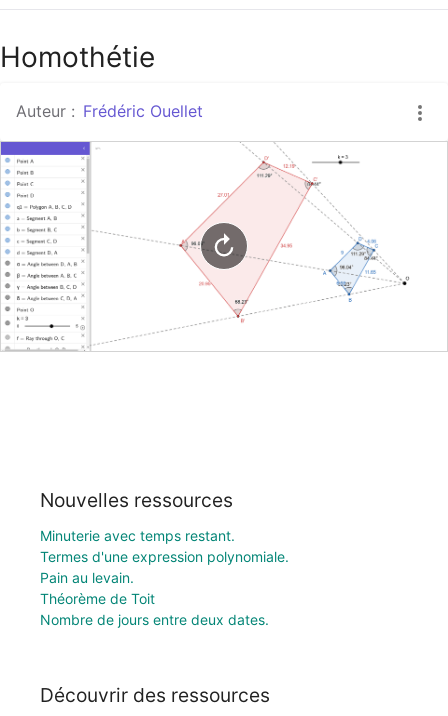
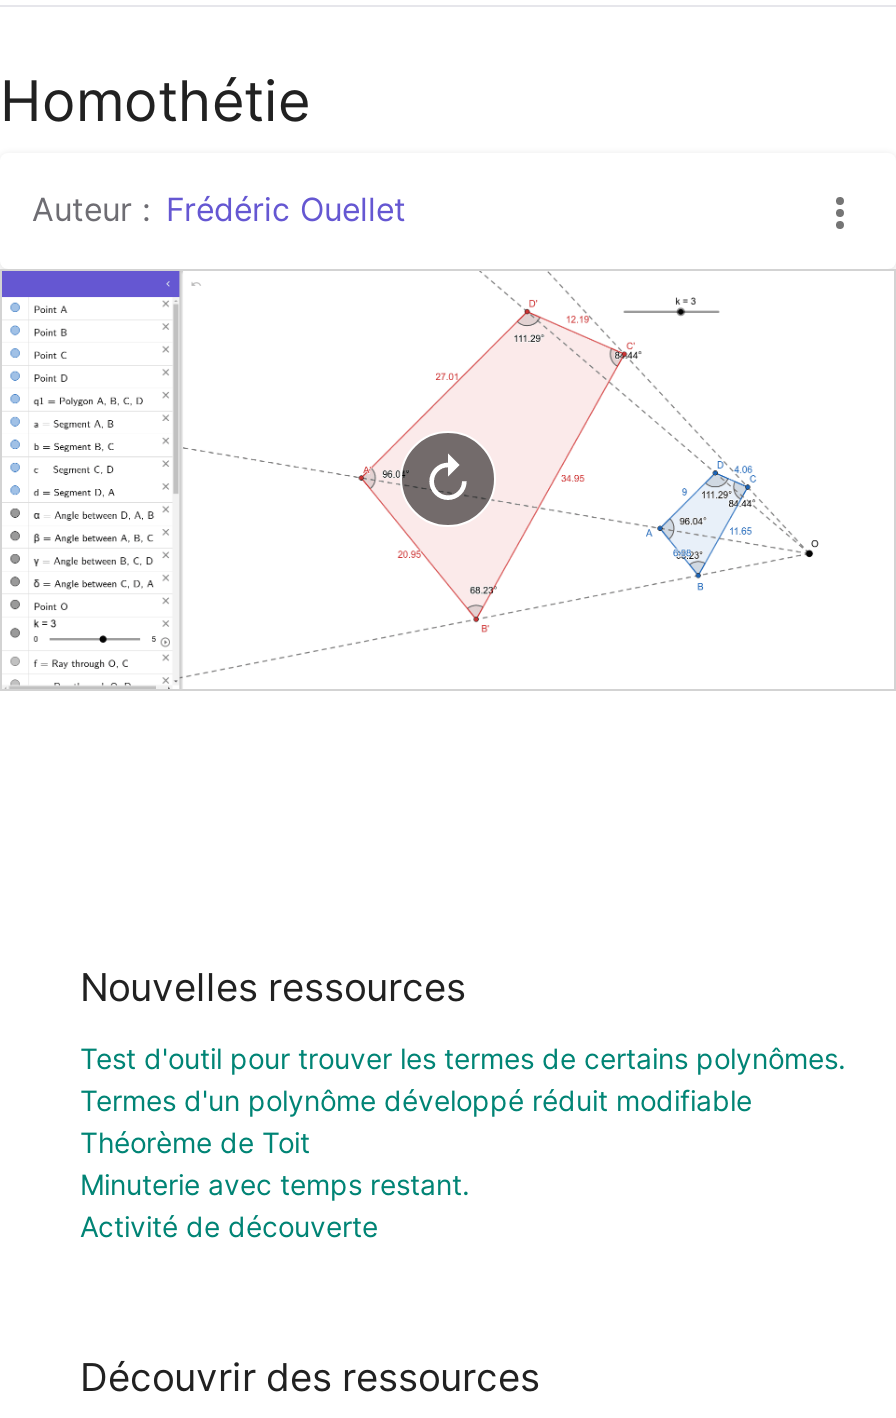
+ Test d'outil pour trouver les termes de certains polynômes.
+ Termes d'un polynôme développé réduit modifiable

moved down: Minuterie avec temps restant.

- Termes d'une expression polynomiale.
- Pain au levain.
- Nombre de jours entre deux dates.
+ Activité de découverte

moved up: Théorème de Toit
